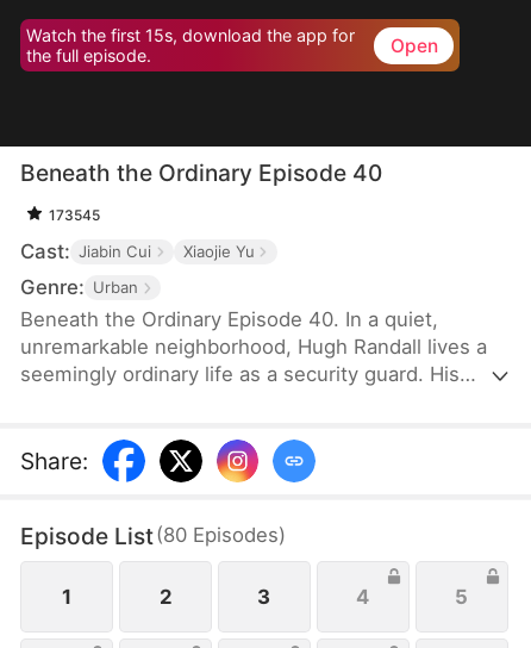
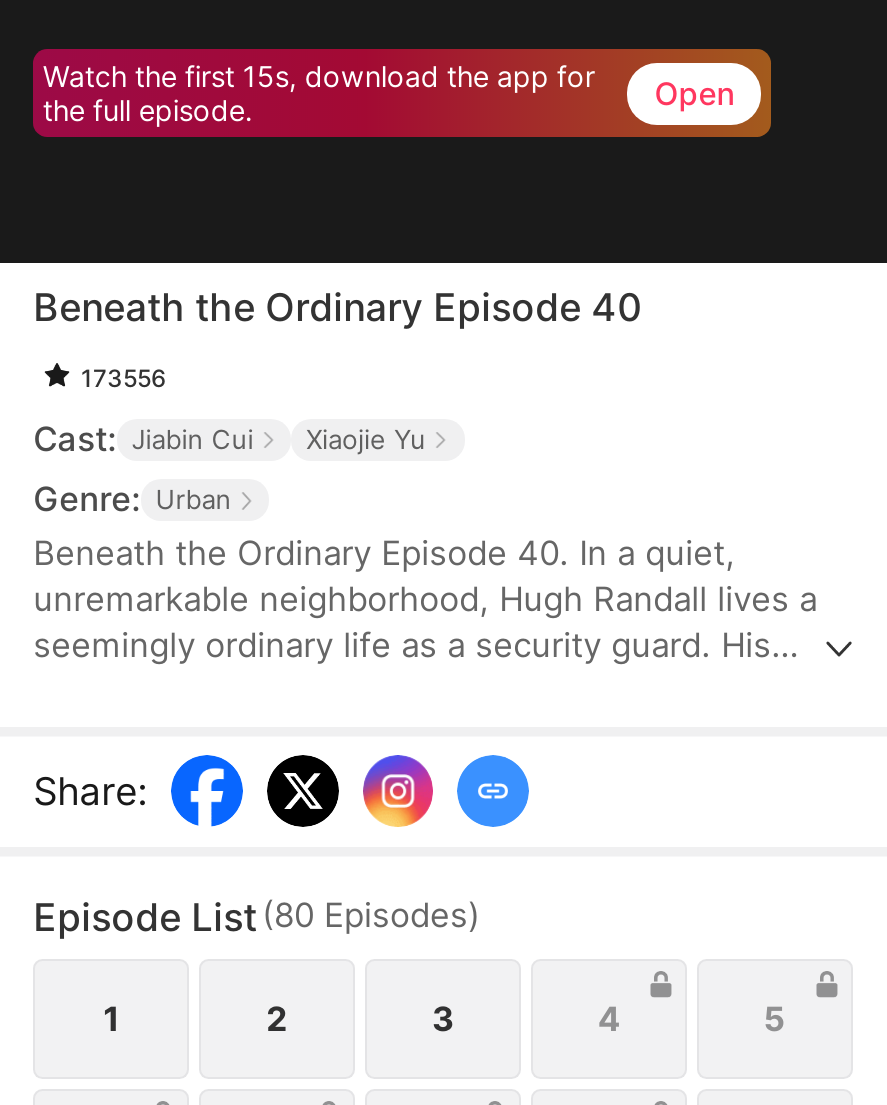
- 173545
+ 173556
